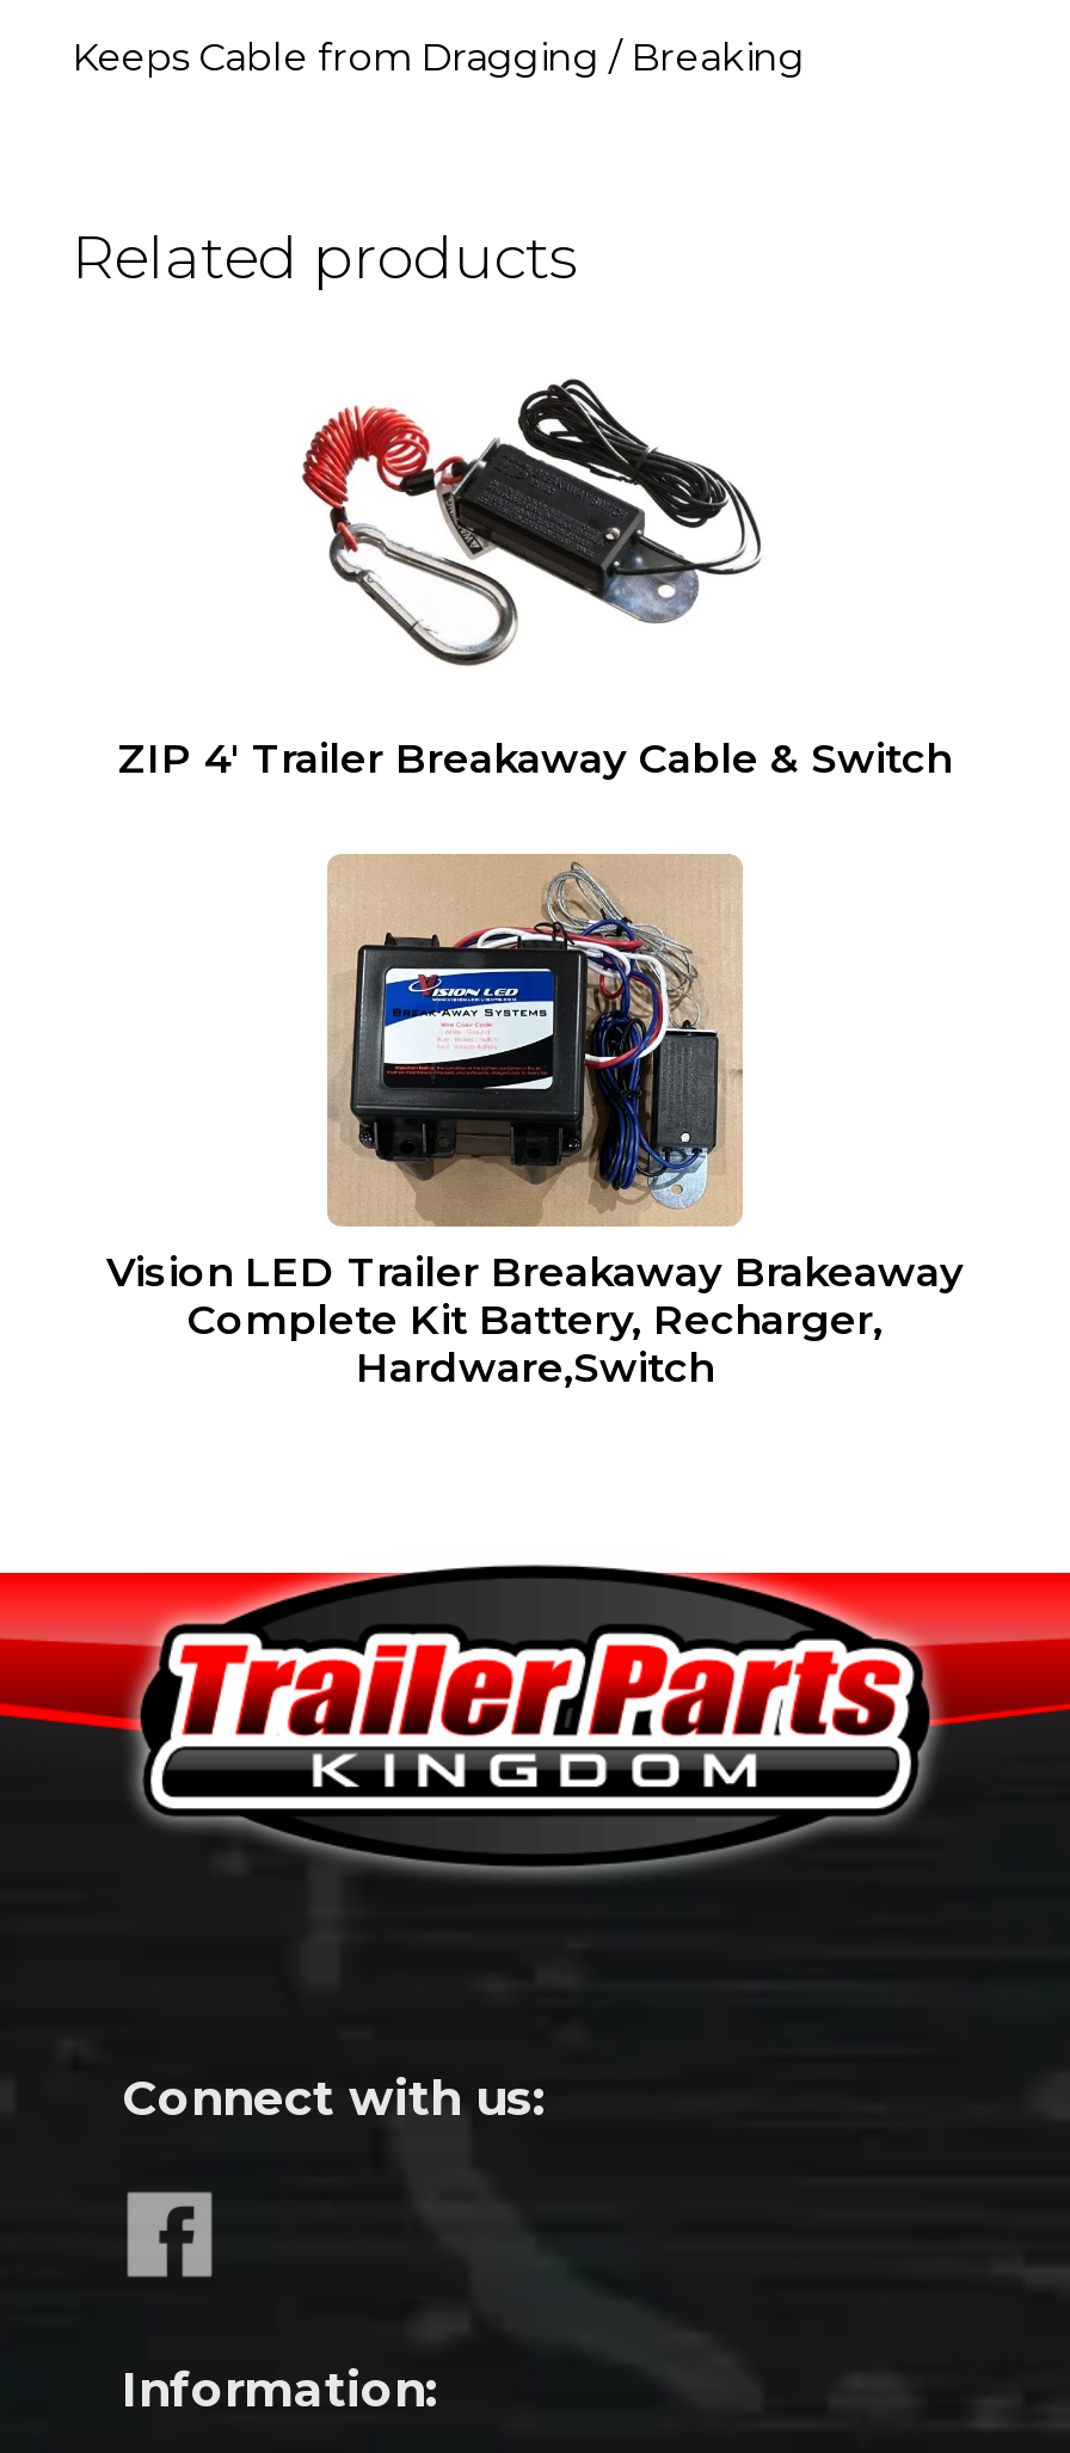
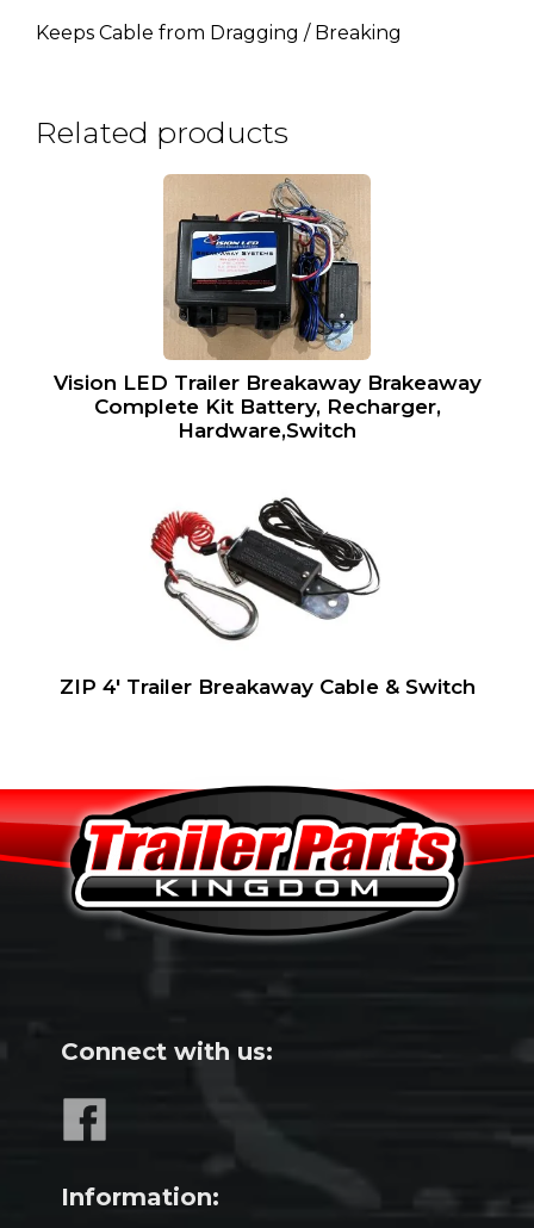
moved down: [image] | ZIP 4′ Trailer Breakaway Cable & Switch

moved up: [image] | Vision LED Trailer Breakaway Brakeaway | Complete Kit Battery, Recharger, | Hardware,Switch
